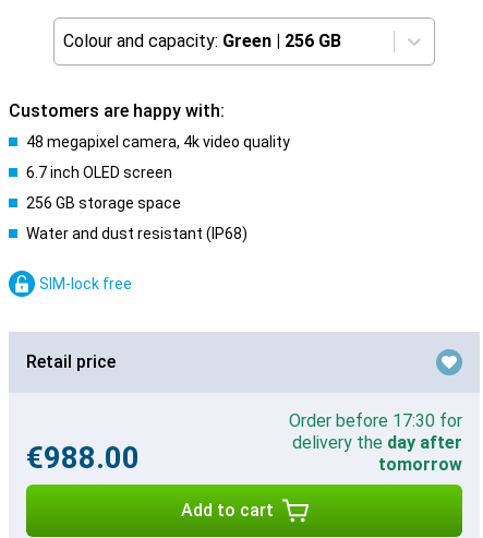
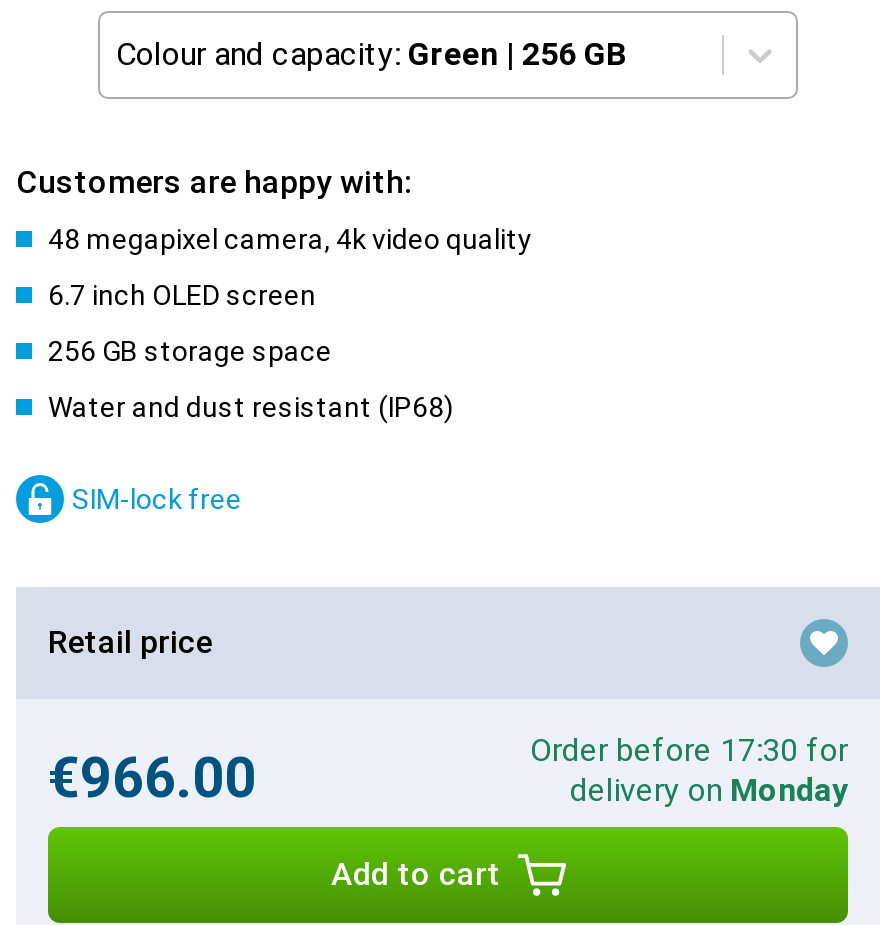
- delivery the day after
- tomorrow
+ delivery on Monday

- €988.00
+ €966.00
